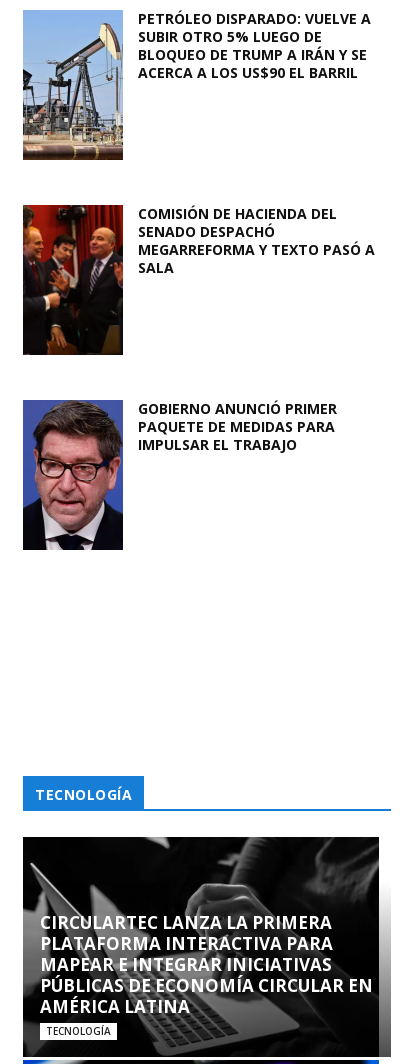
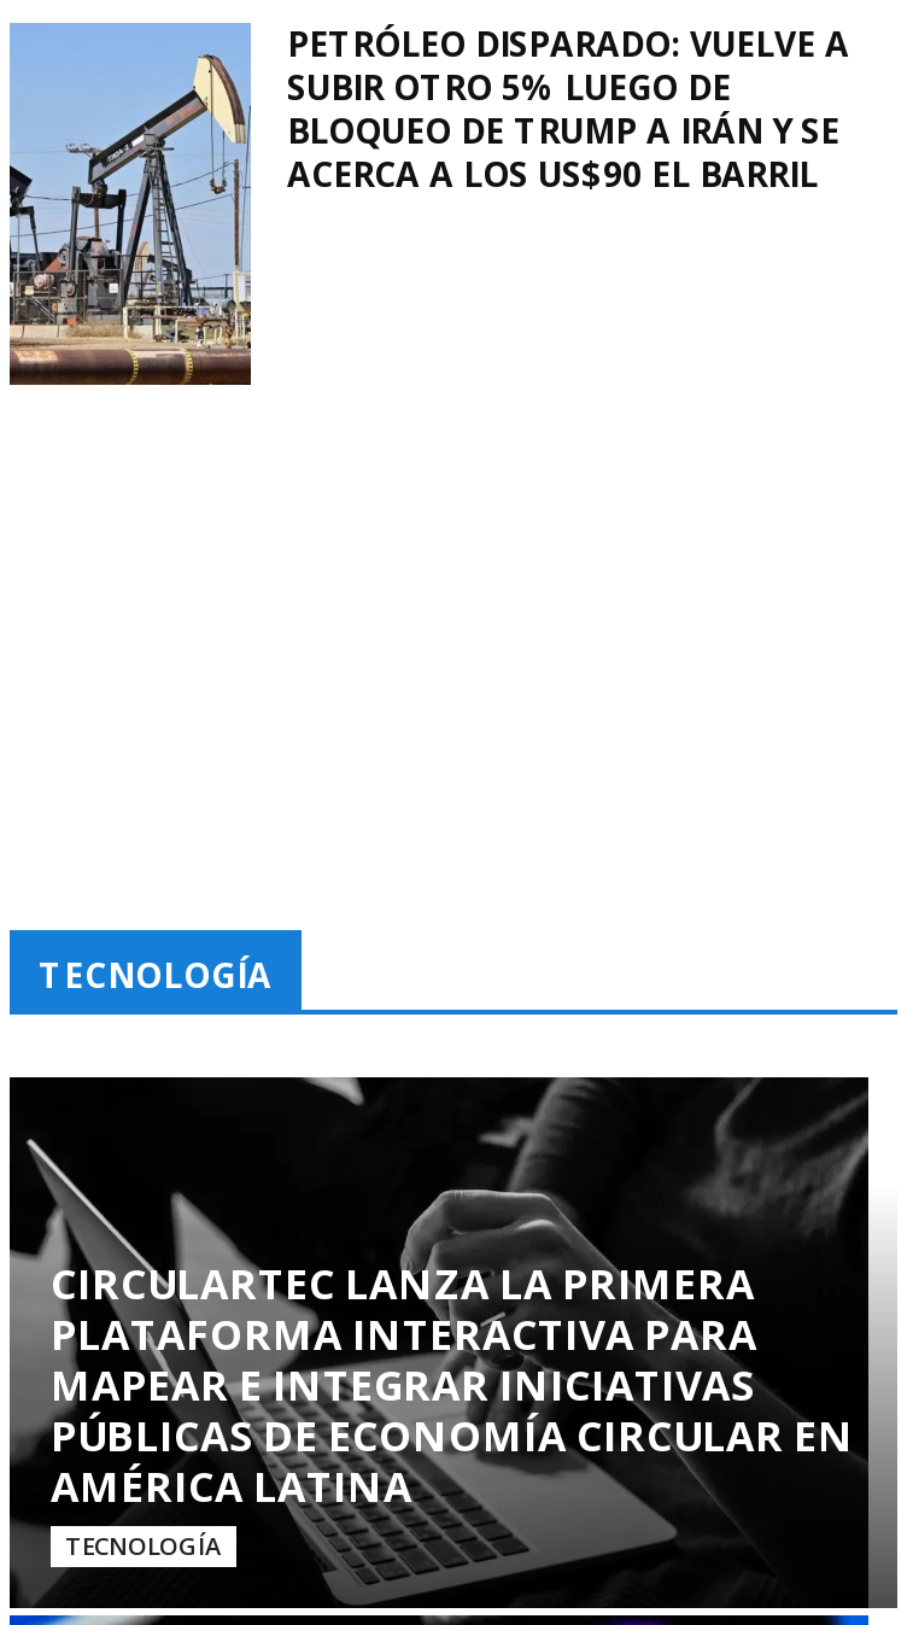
- [image]
- COMISIÓN DE HACIENDA DEL
- SENADO DESPACHÓ
- MEGARREFORMA Y TEXTO PASÓ A
- SALA

- [image]
- GOBIERNO ANUNCIÓ PRIMER
- PAQUETE DE MEDIDAS PARA
- IMPULSAR EL TRABAJO
